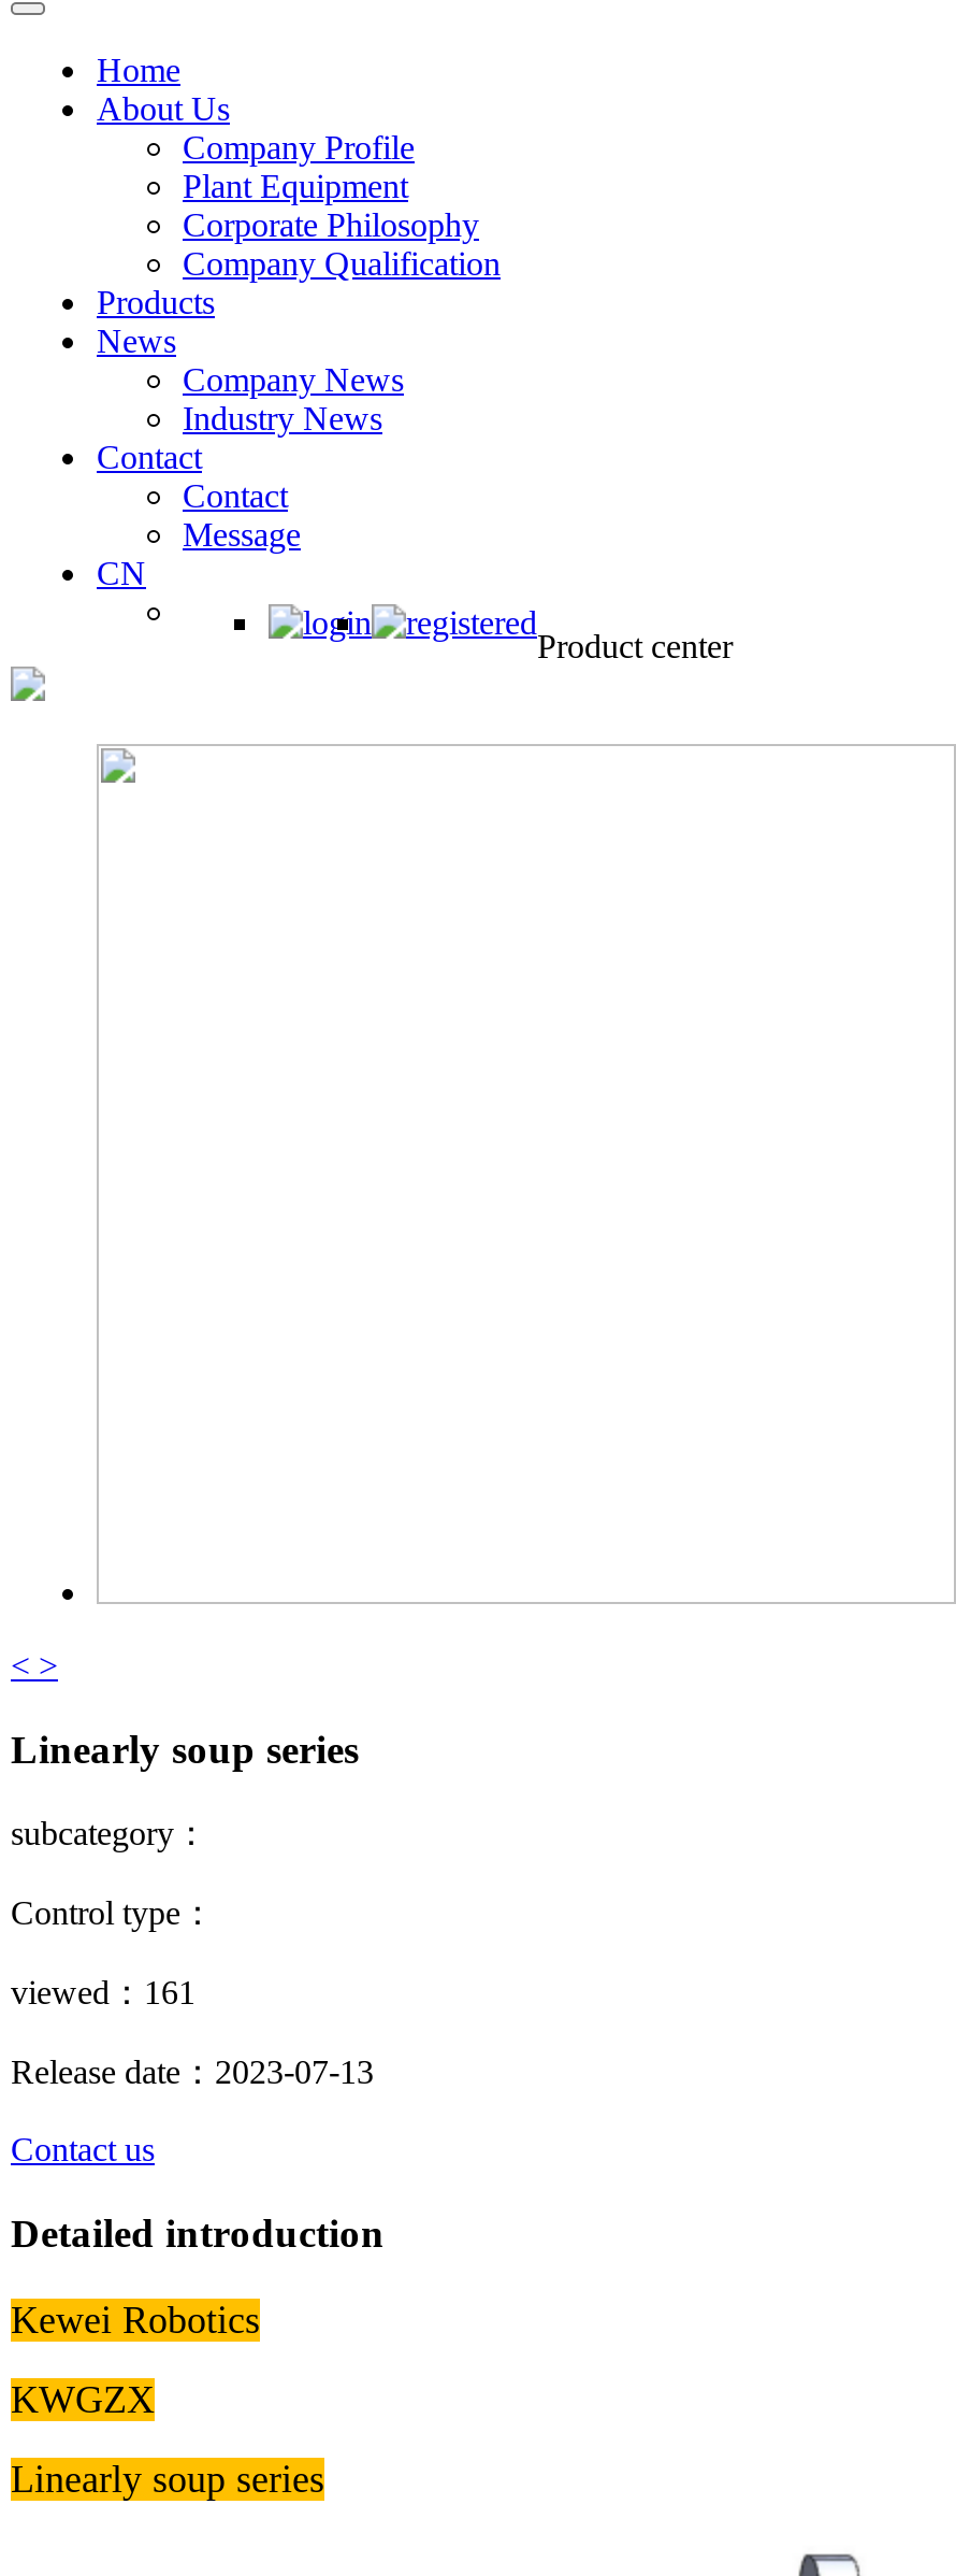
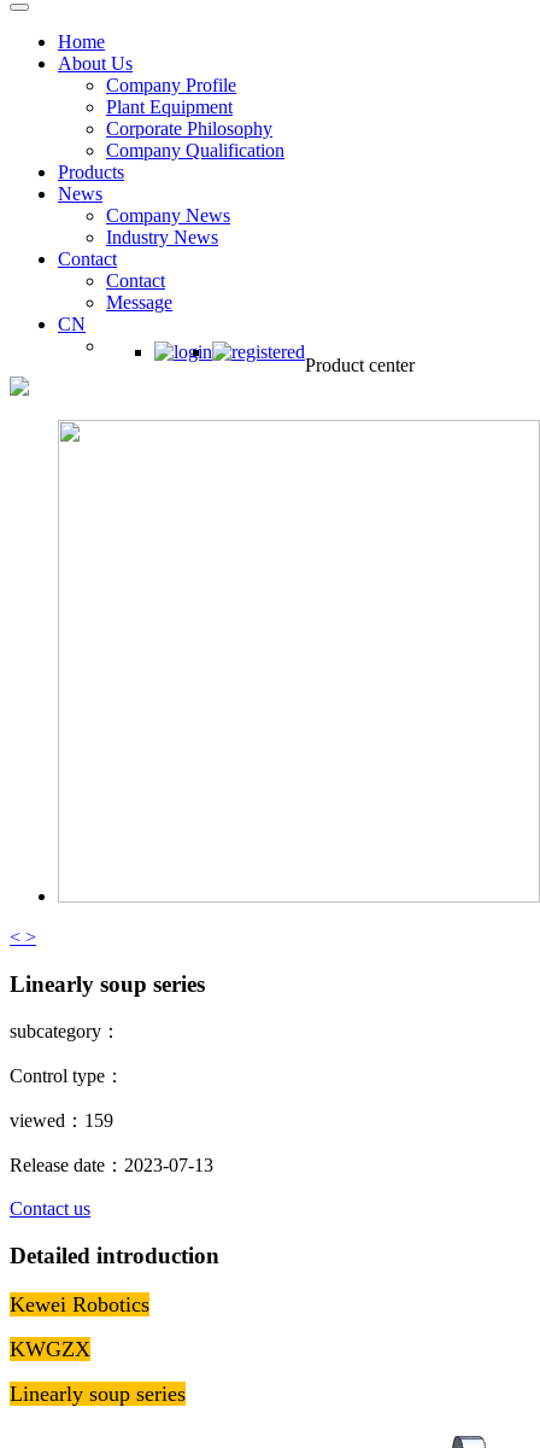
- viewed：161
+ viewed：159
